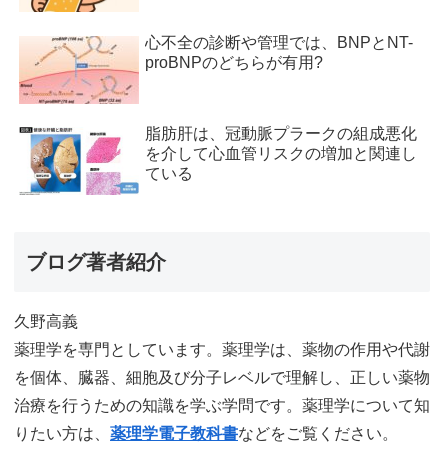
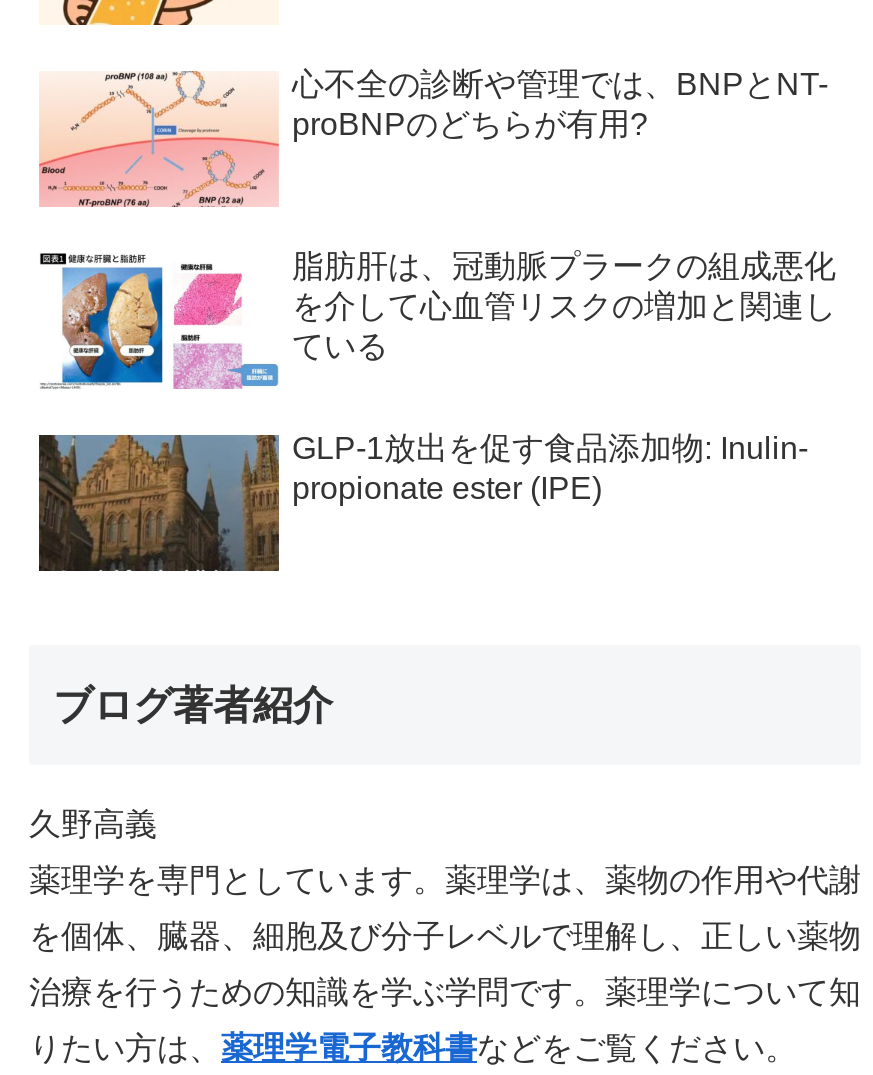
+ [image]
+ GLP-1放出を促す食品添加物: Inulin-
+ propionate ester (IPE)
